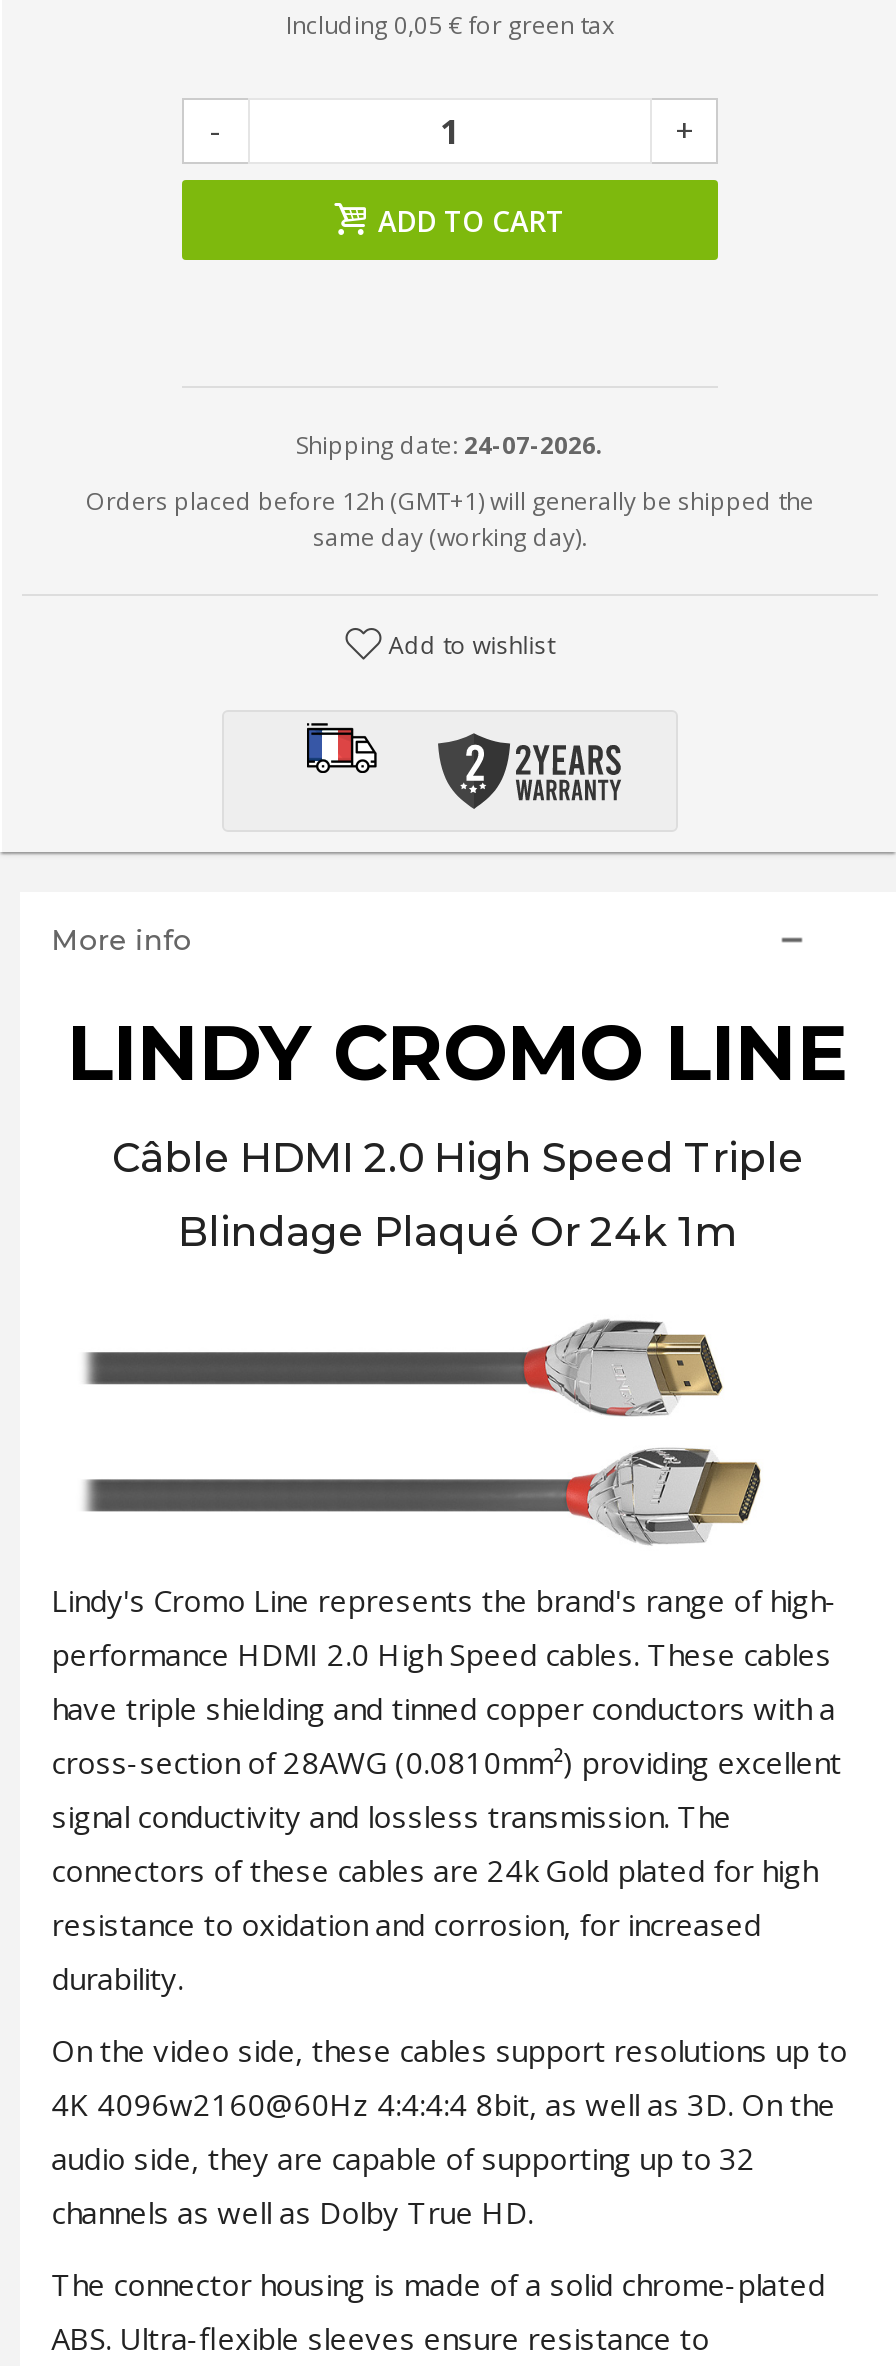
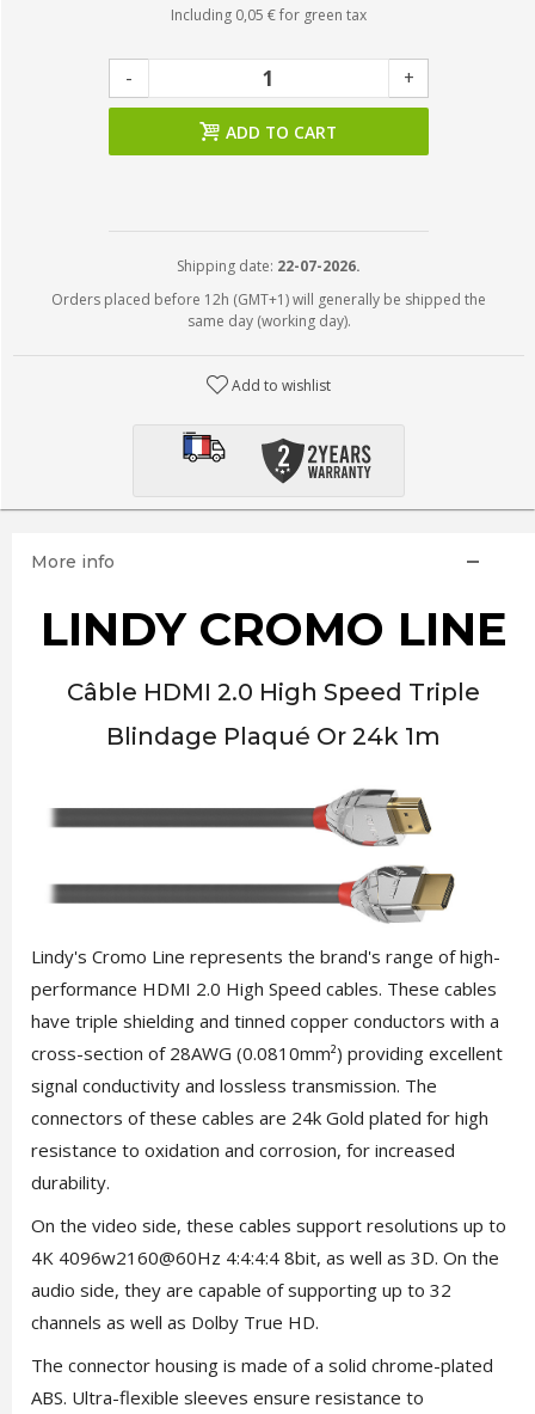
- Shipping date: 24-07-2026.
+ Shipping date: 22-07-2026.
